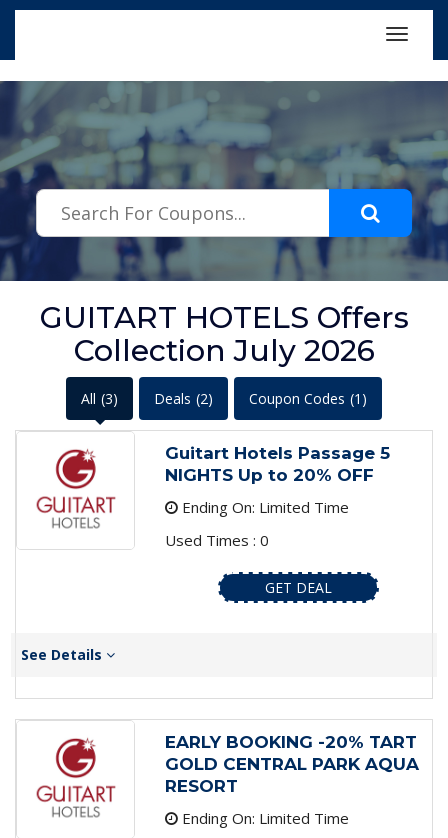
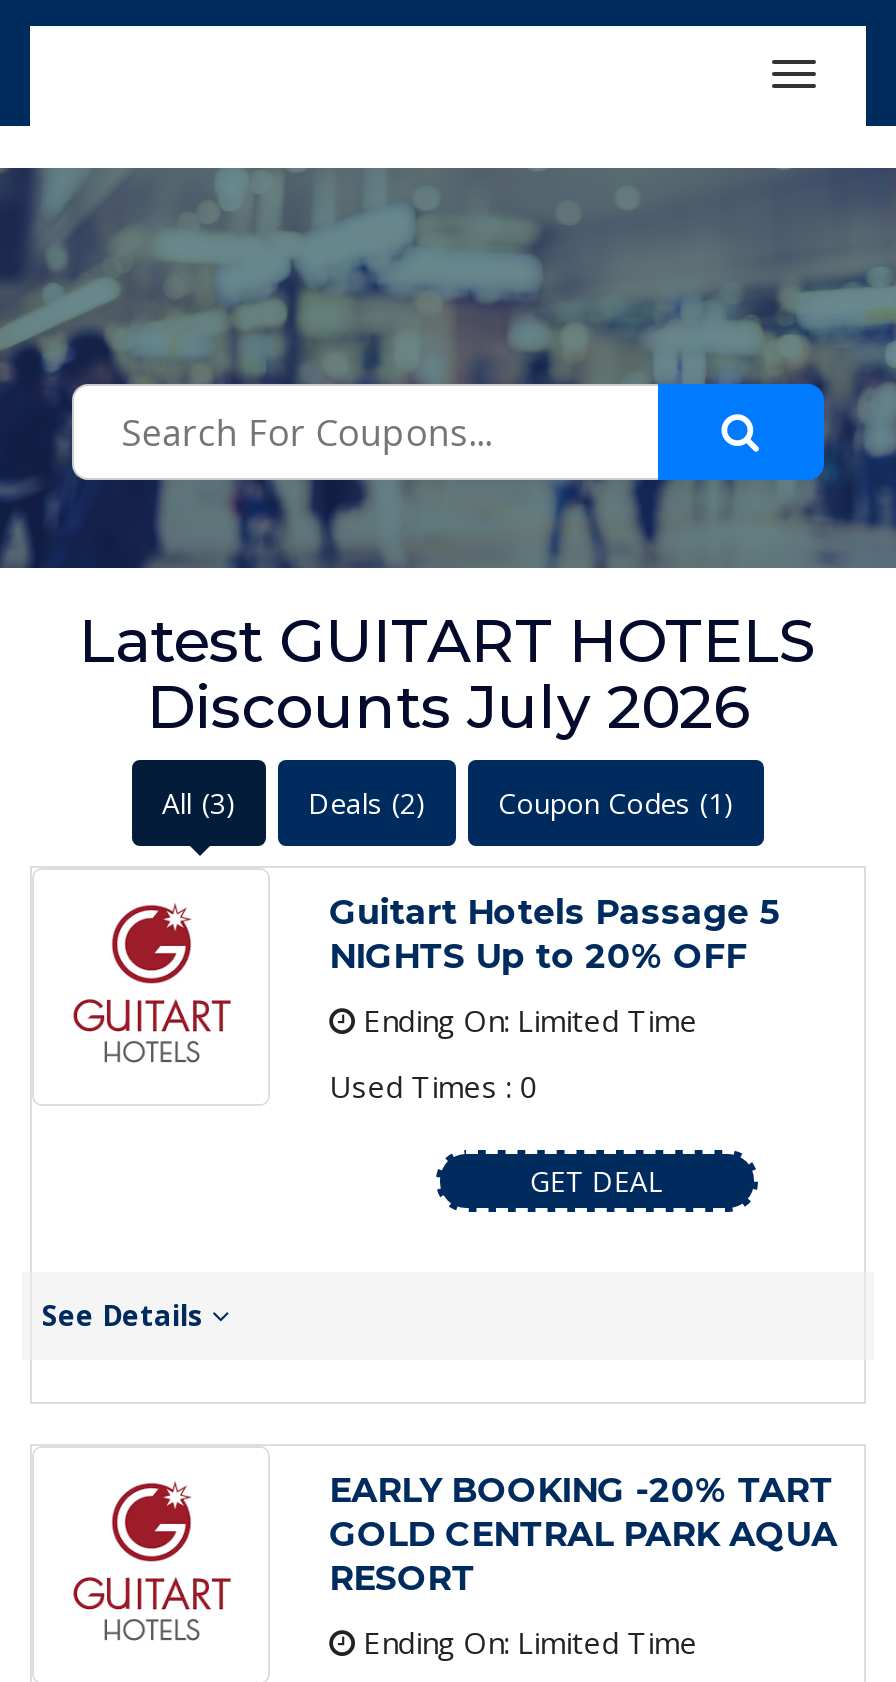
- GUITART HOTELS Offers
- Collection July 2026
+ Latest GUITART HOTELS
+ Discounts July 2026
